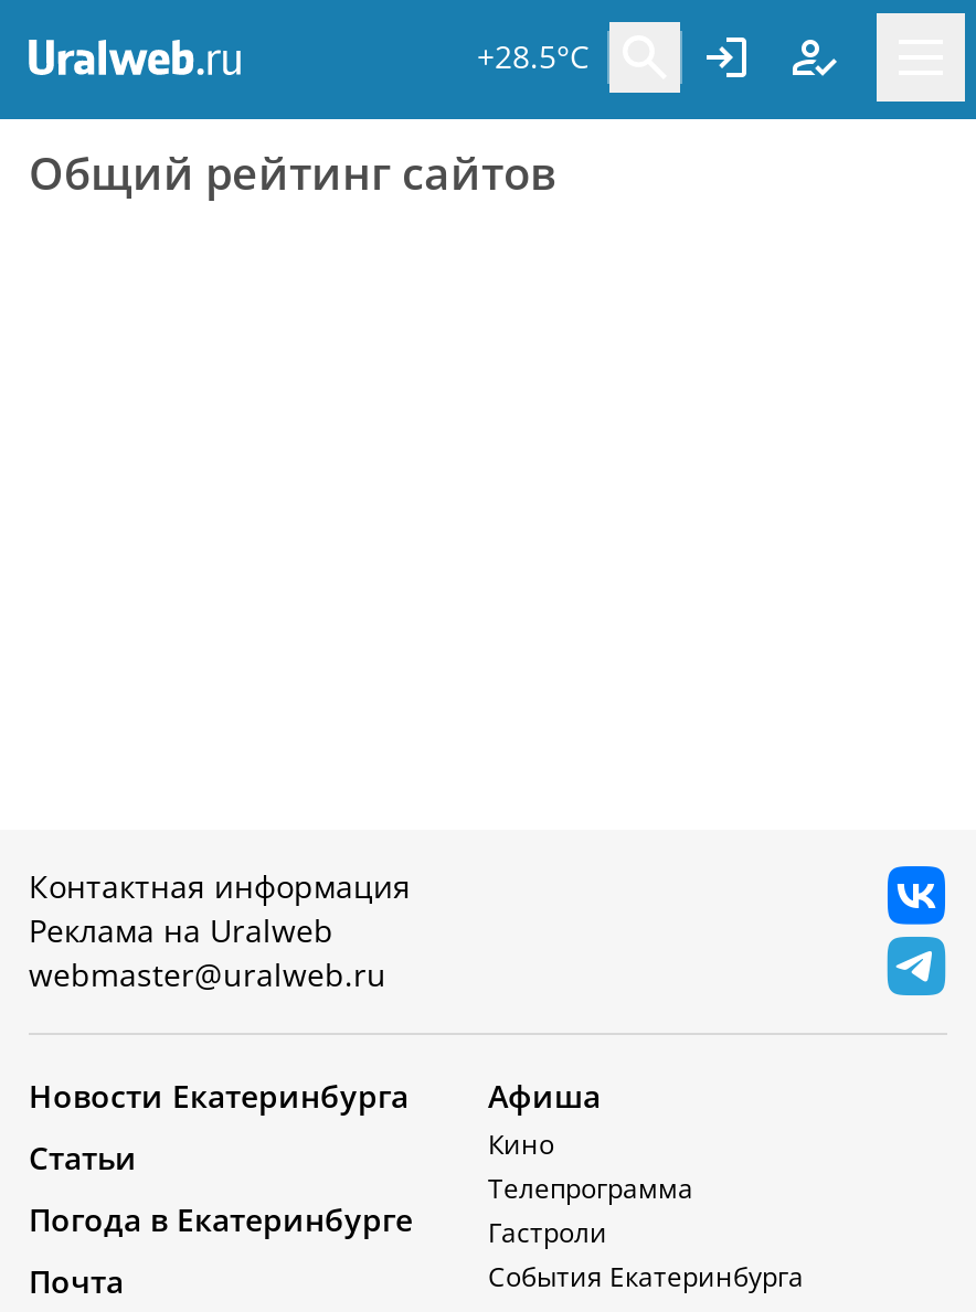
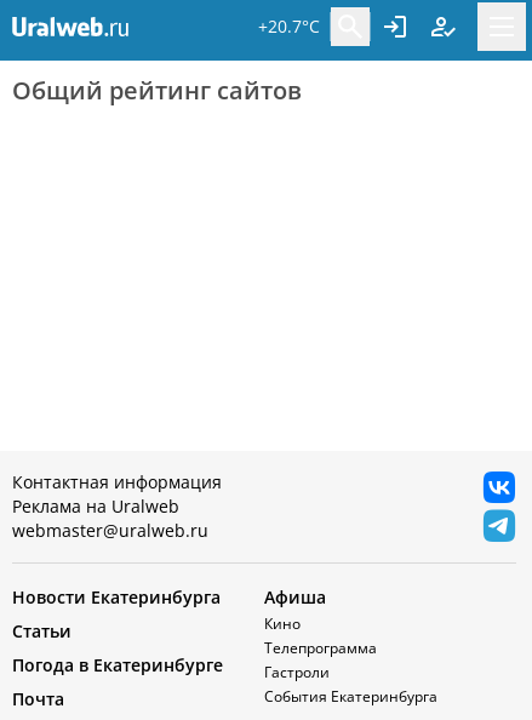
- +28.5°C
+ +20.7°C
